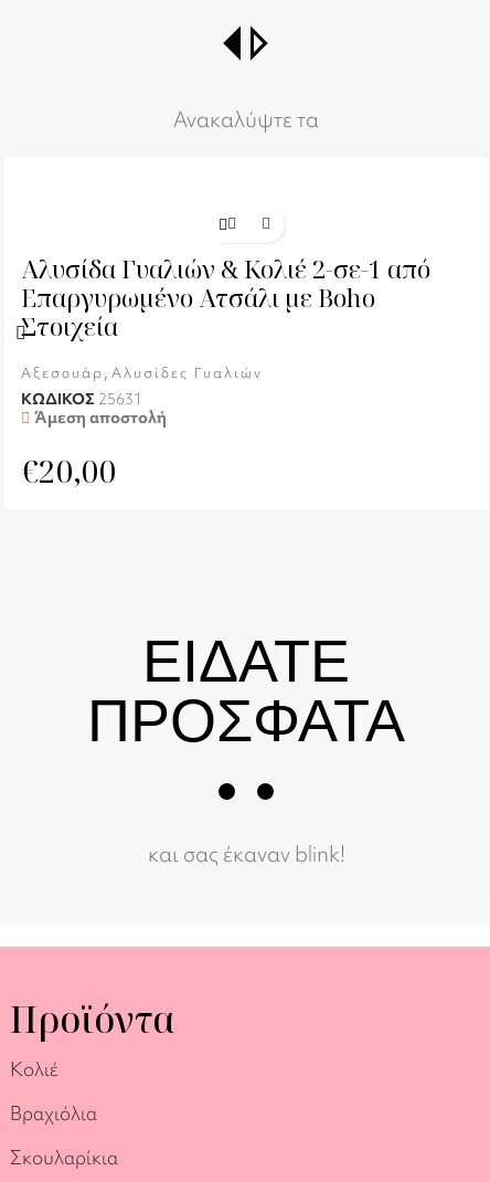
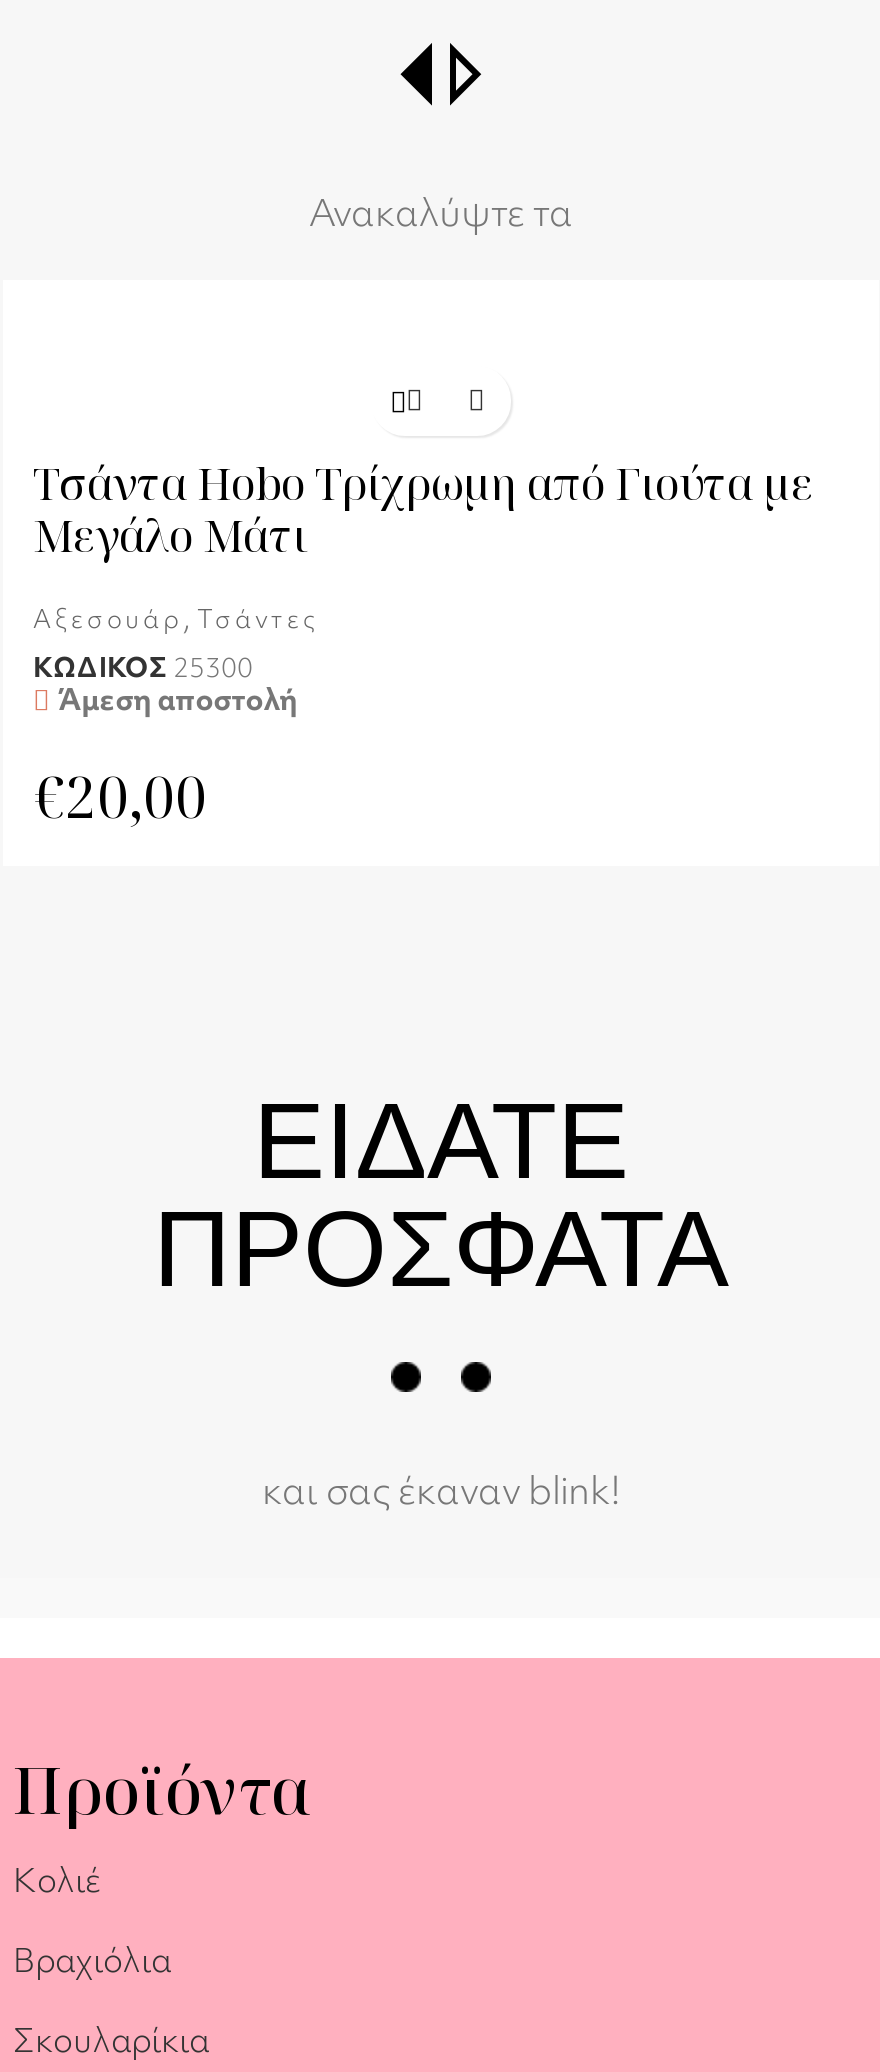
- Αλυσίδα Γυαλιών & Κολιέ 2-σε-1 από
- Επαργυρωμένο Ατσάλι με Boho
- Στοιχεία
+ Τσάντα Hobo Τρίχρωμη από Γιούτα με
+ Μεγάλο Μάτι

- Αξεσουάρ, Αλυσίδες Γυαλιών
- ΚΩΔΙΚΟΣ 25631
+ Αξεσουάρ, Τσάντες
+ ΚΩΔΙΚΟΣ 25300
